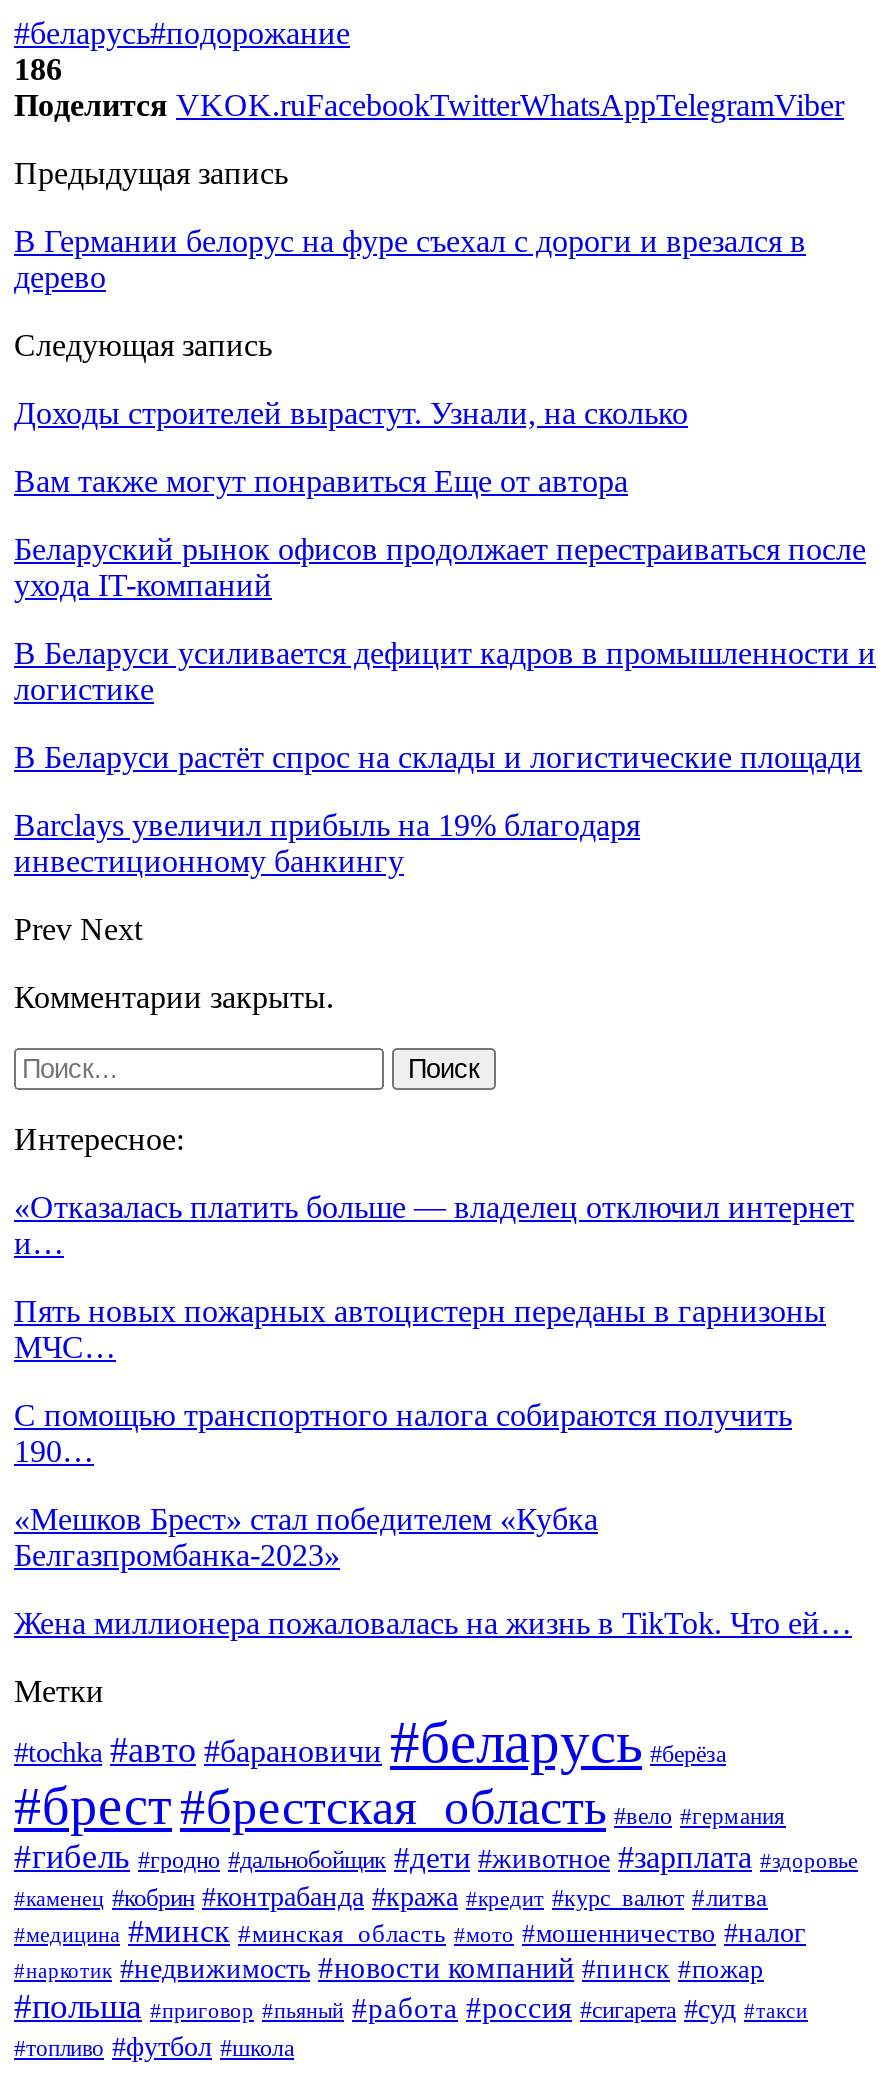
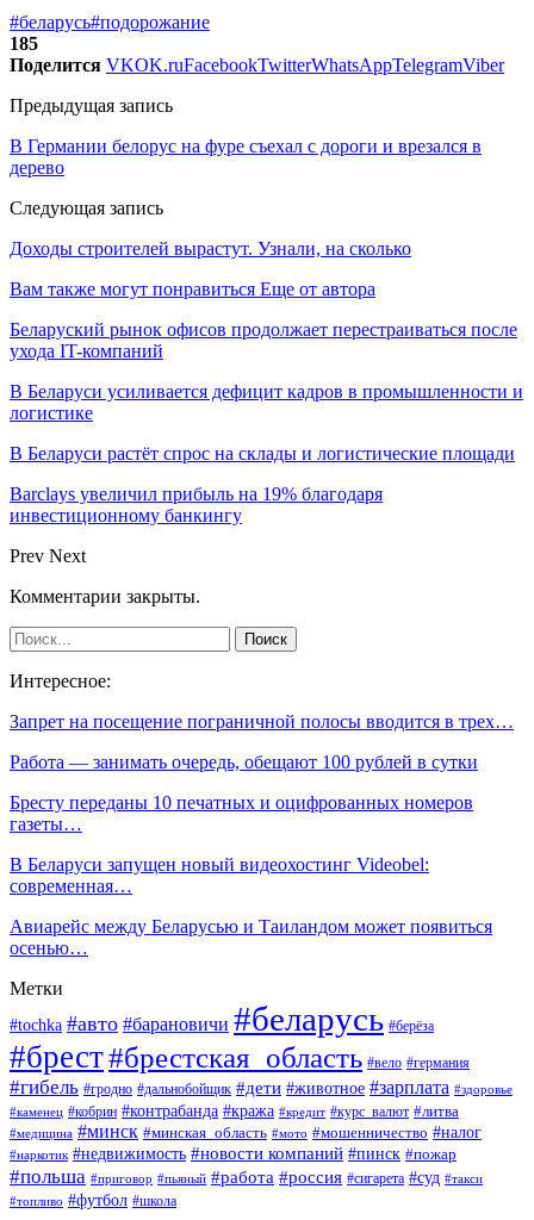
- 186
+ 185

- «Отказалась платить больше — владелец отключил интернет
- и…
+ Запрет на посещение пограничной полосы вводится в трех…

- Пять новых пожарных автоцистерн переданы в гарнизоны
- МЧС…
+ Работа — занимать очередь, обещают 100 рублей в сутки

- С помощью транспортного налога собираются получить
- 190…
+ Бресту переданы 10 печатных и оцифрованных номеров
+ газеты…

- «Мешков Брест» стал победителем «Кубка
- Белгазпромбанка-2023»
+ В Беларуси запущен новый видеохостинг Videobel:
+ современная…

- Жена миллионера пожаловалась на жизнь в TikTok. Что ей…
+ Авиарейс между Беларусью и Таиландом может появиться
+ осенью…
